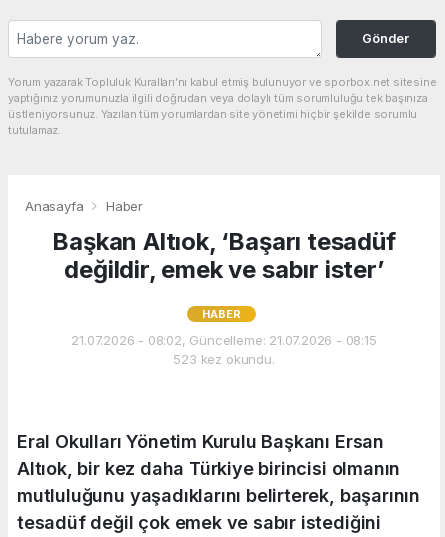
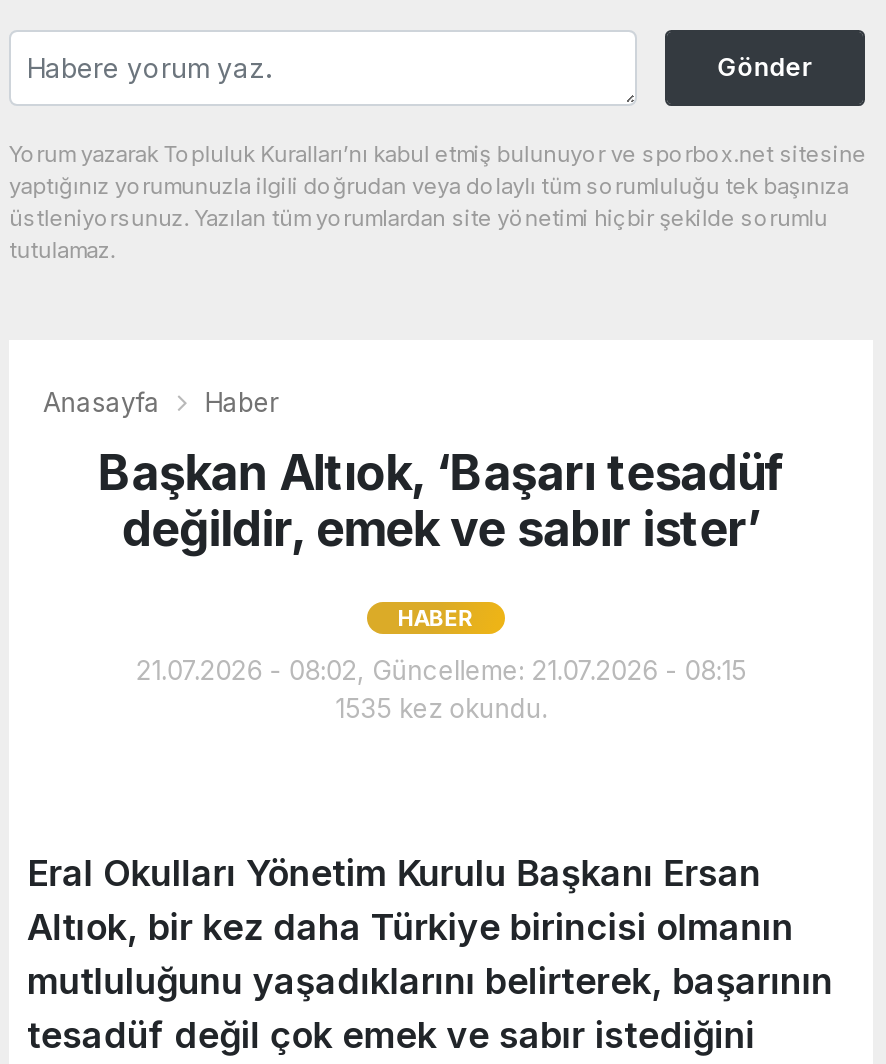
- 523 kez okundu.
+ 1535 kez okundu.
